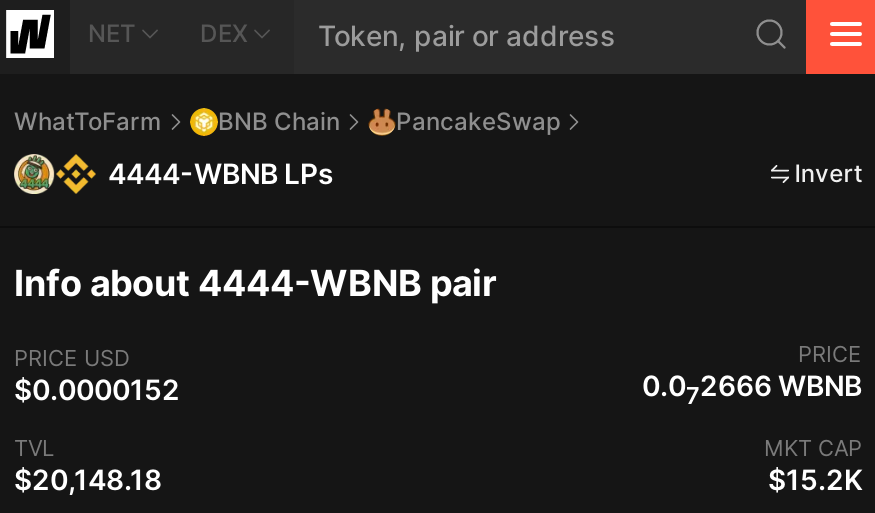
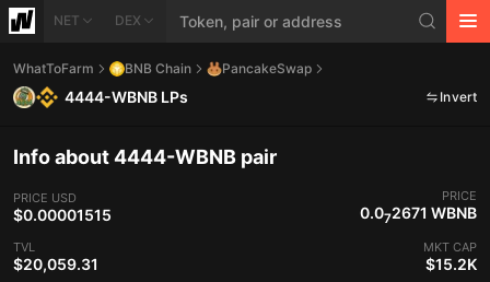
- $0.0000152
+ $0.00001515

- 0.072666 WBNB
+ 0.072671 WBNB

- $20,148.18
+ $20,059.31
